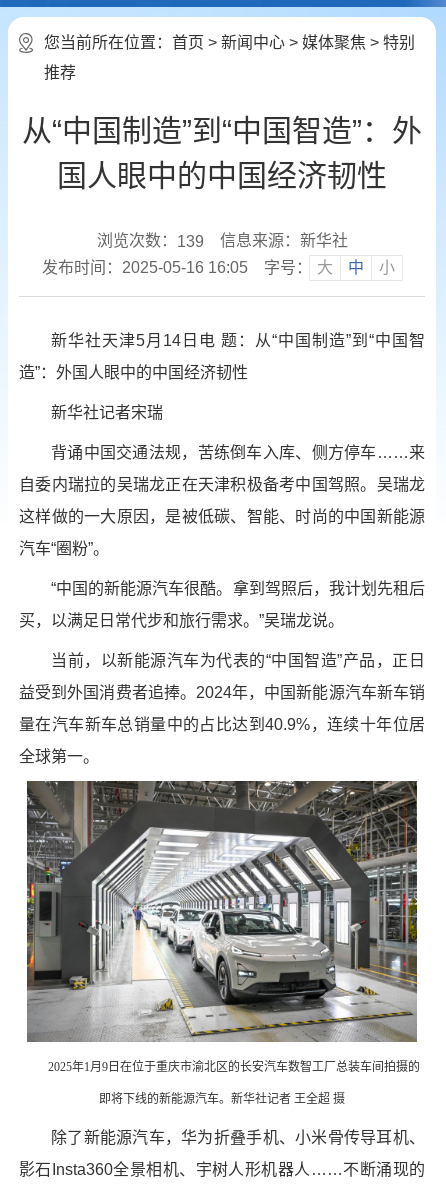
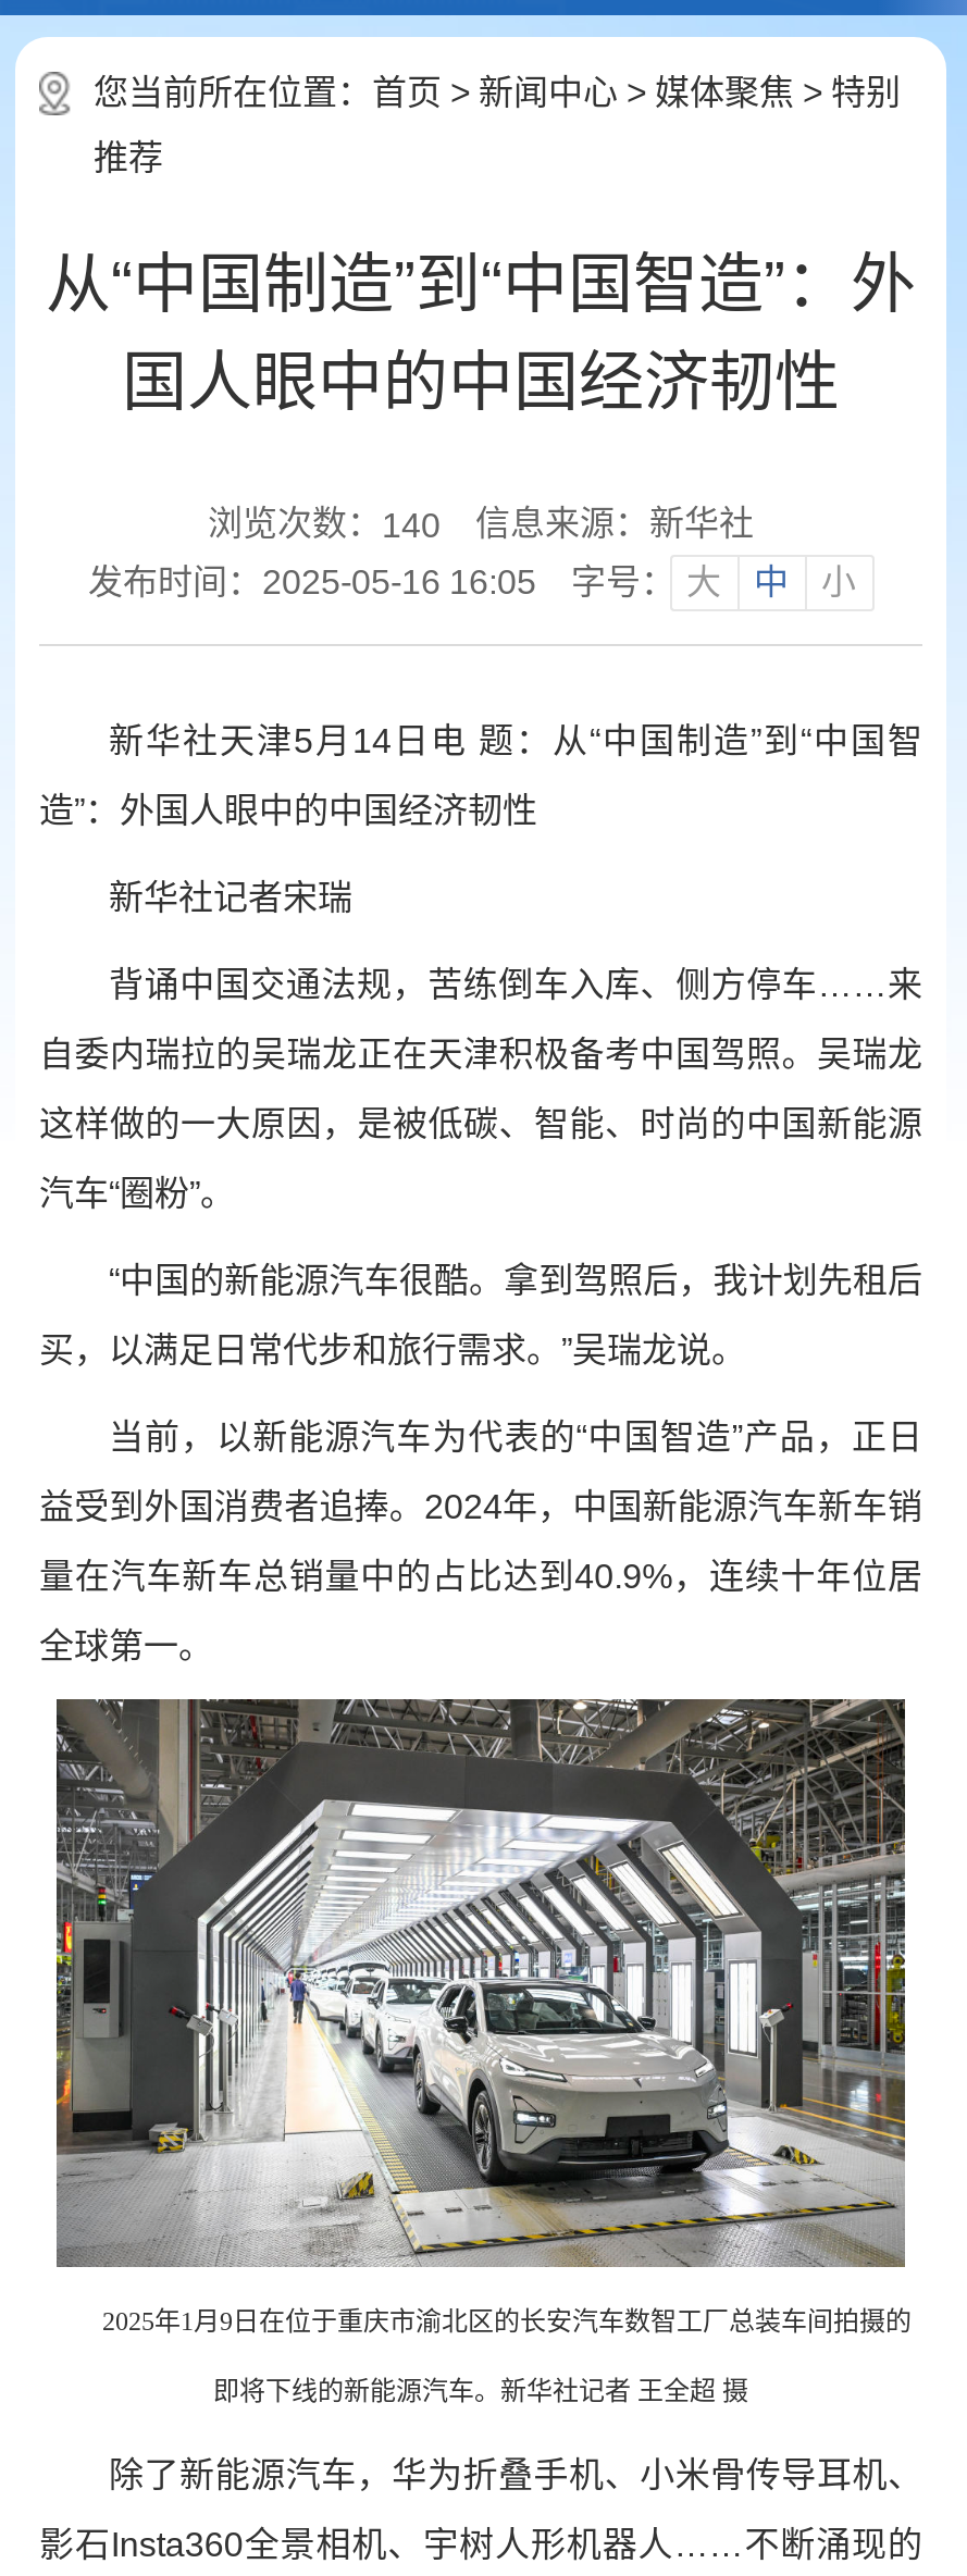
- 浏览次数：139 信息来源：新华社
+ 浏览次数：140 信息来源：新华社
